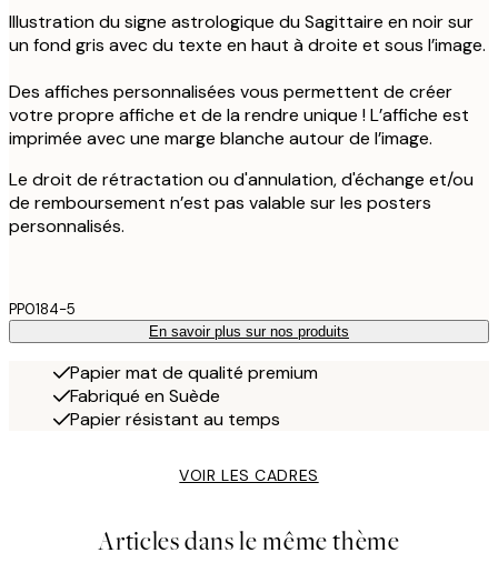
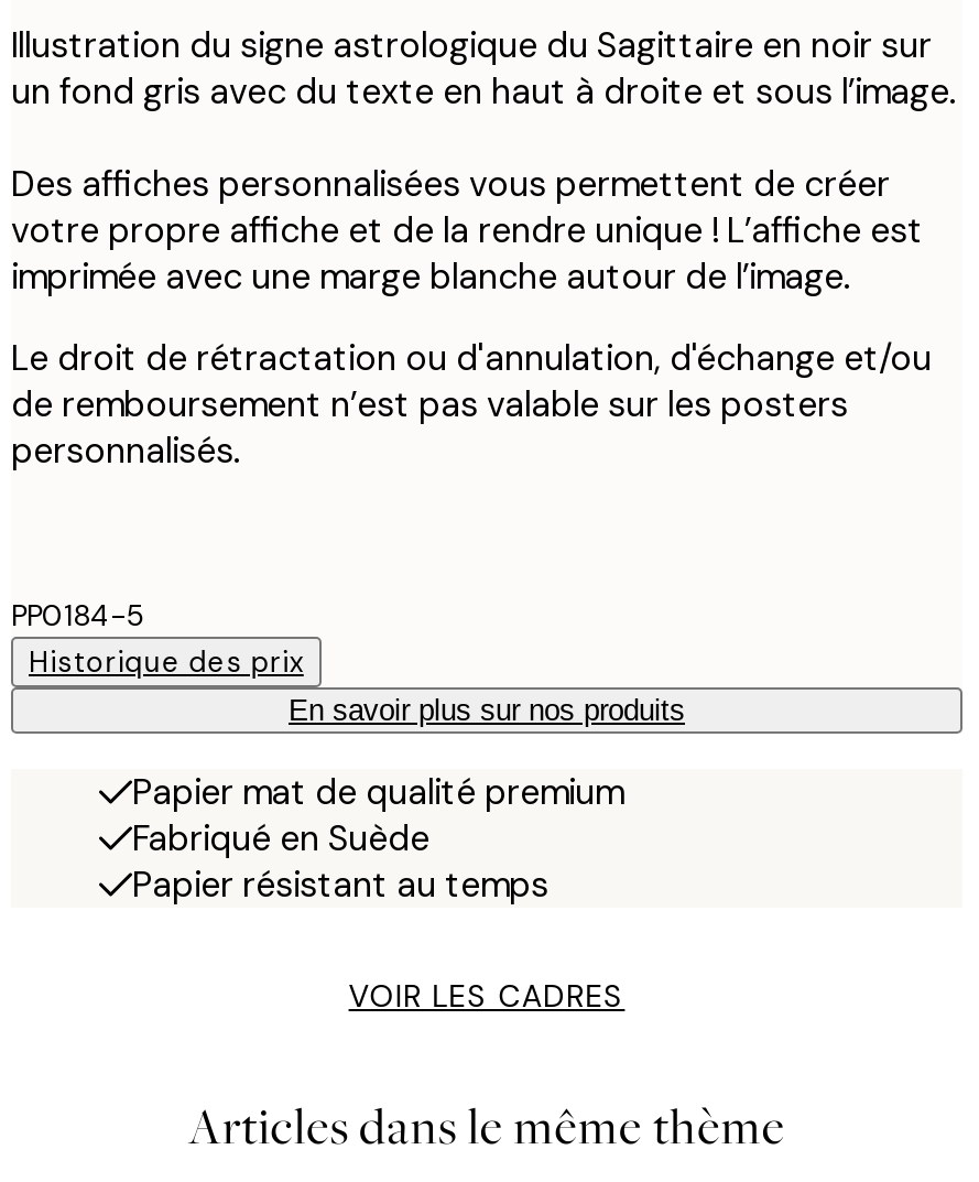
+ Historique des prix
